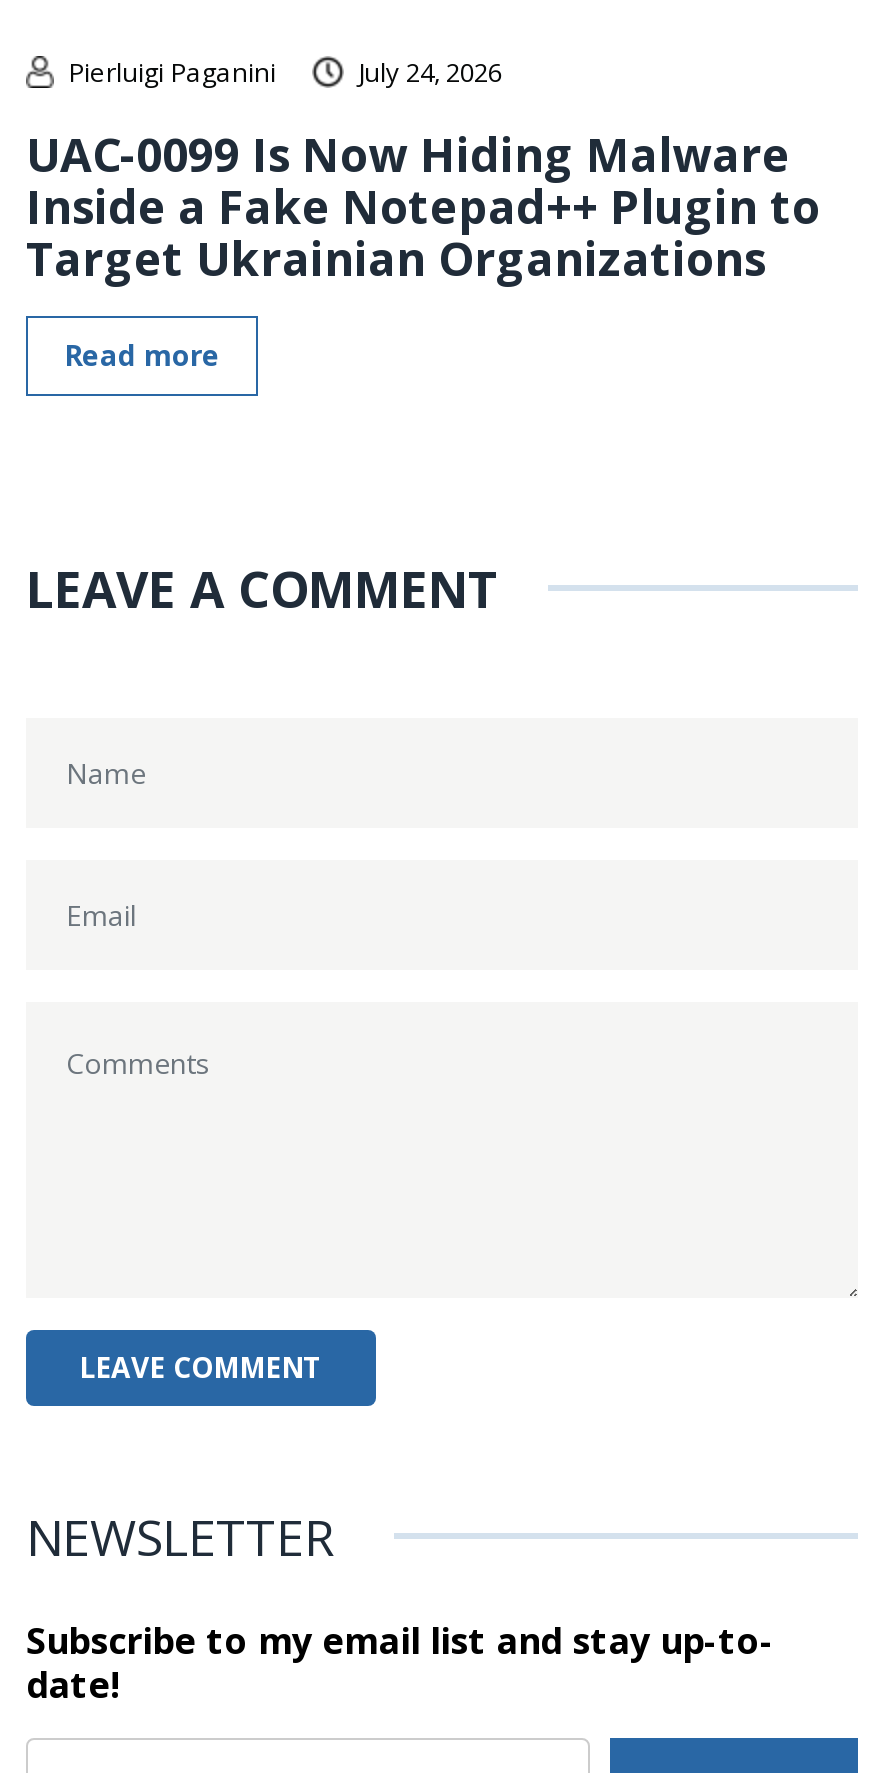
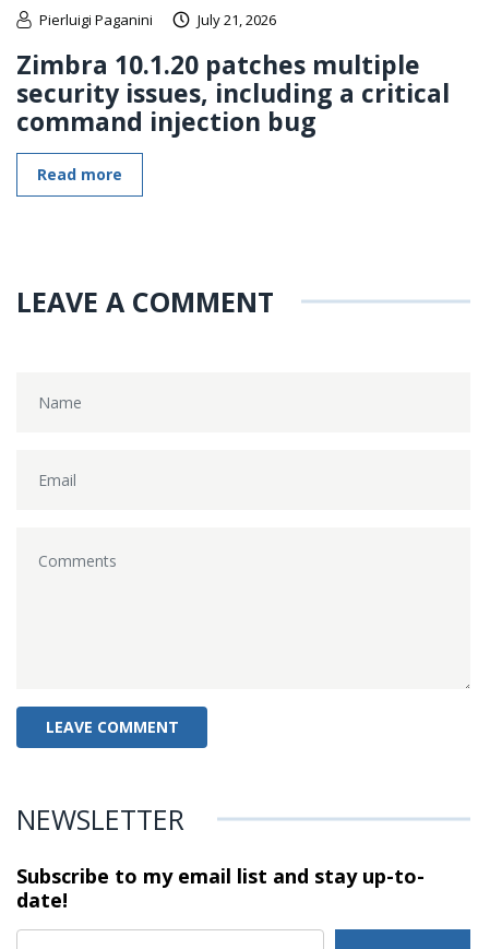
- July 24, 2026
+ July 21, 2026

- UAC-0099 Is Now Hiding Malware
- Inside a Fake Notepad++ Plugin to
- Target Ukrainian Organizations
+ Zimbra 10.1.20 patches multiple
+ security issues, including a critical
+ command injection bug
